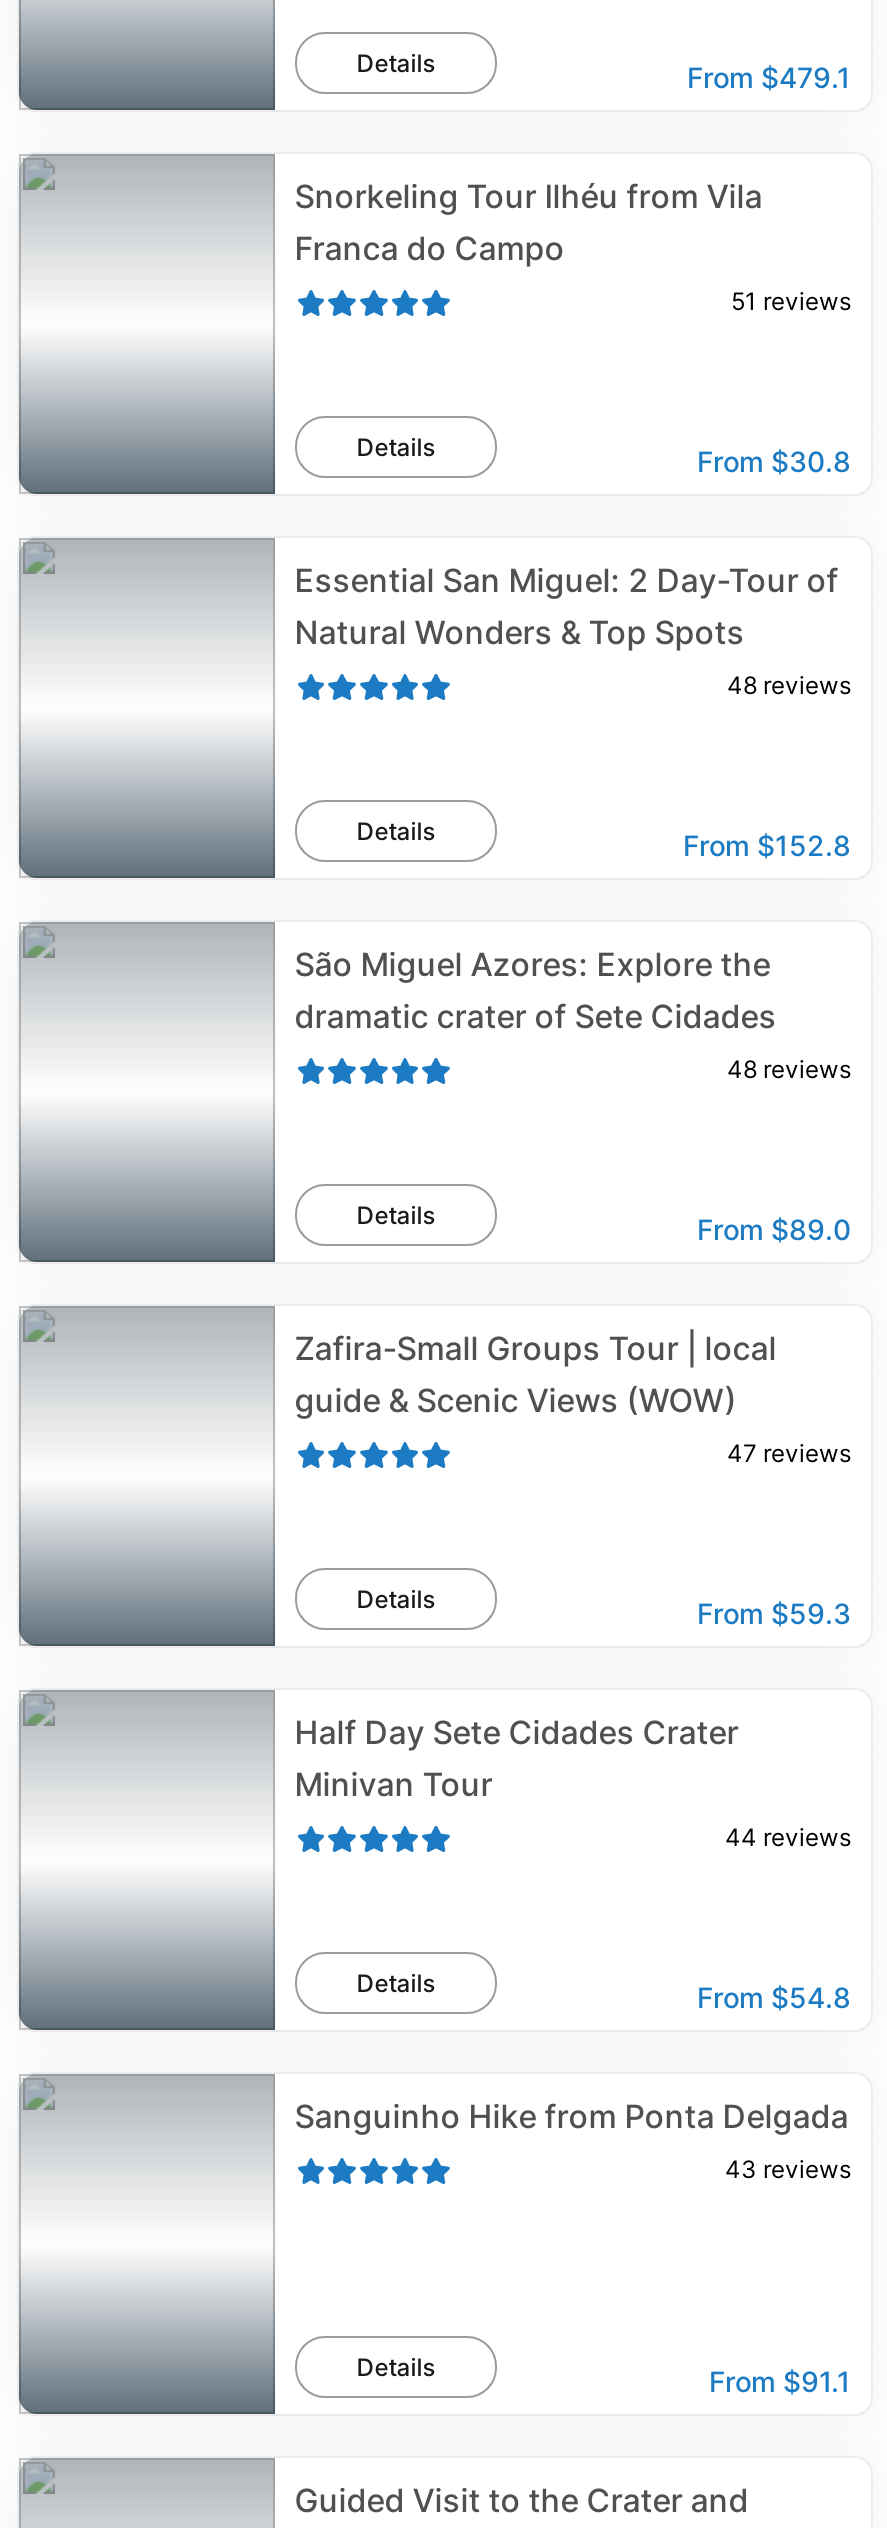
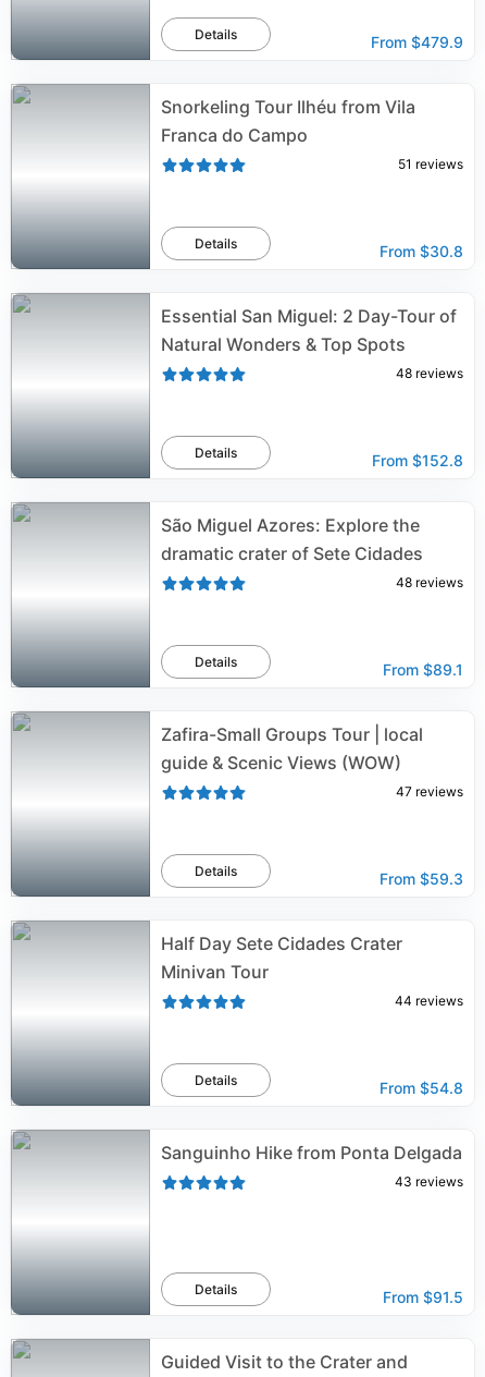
- From $479.1
+ From $479.9

- From $89.0
+ From $89.1

- From $91.1
+ From $91.5
